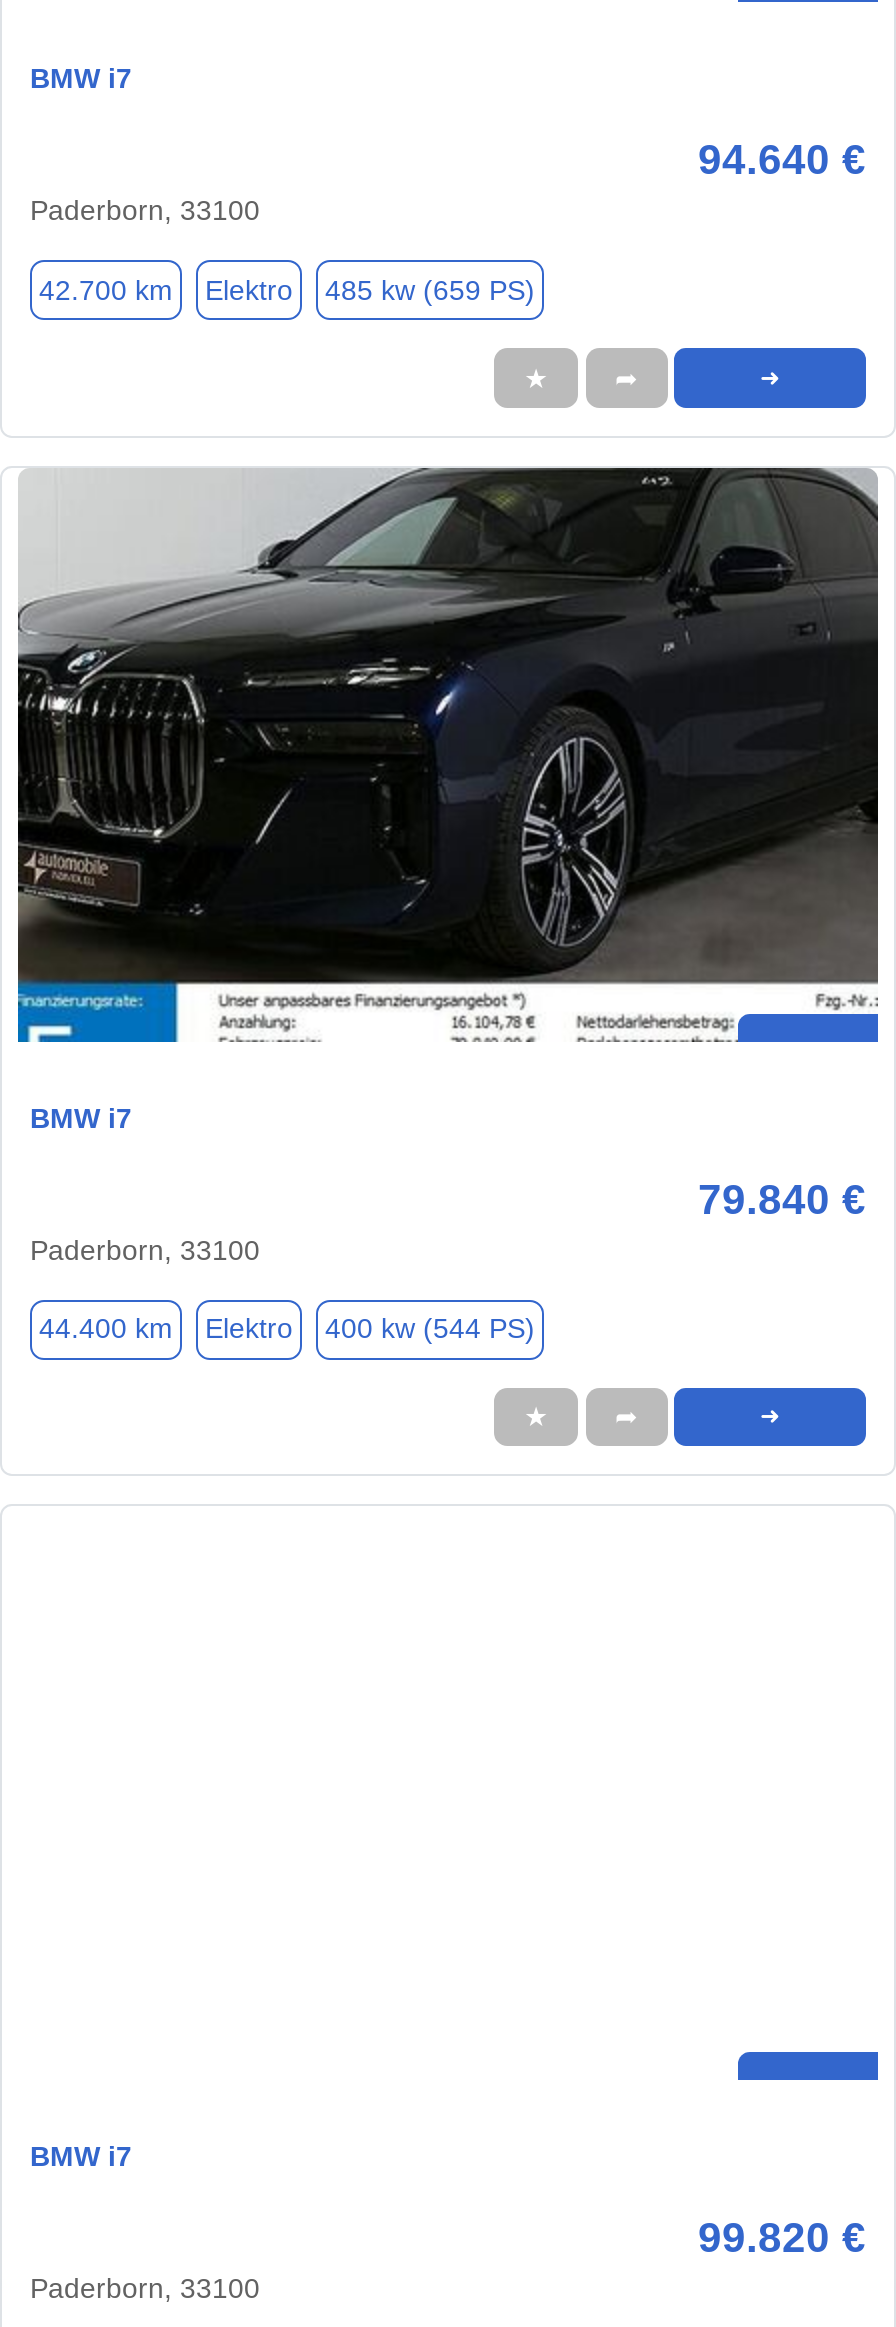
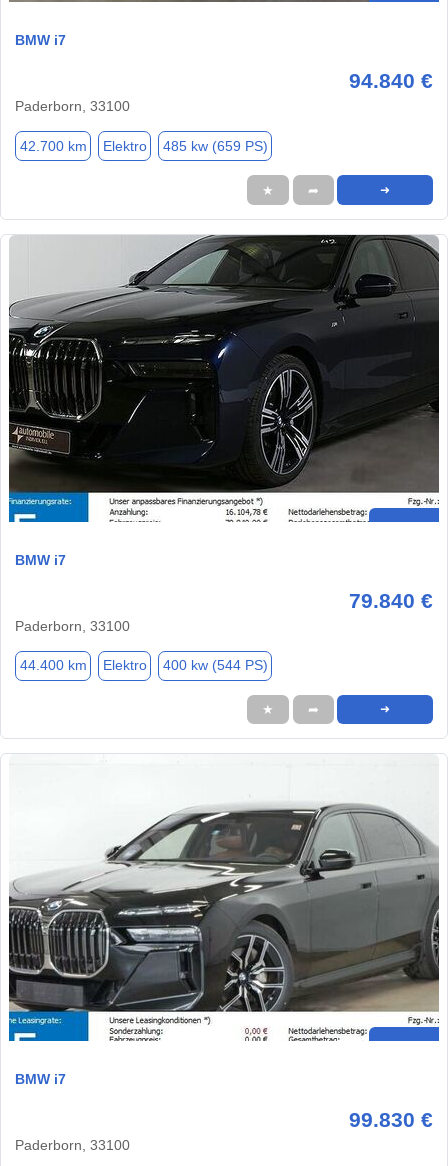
- 94.640 €
+ 94.840 €

+ [image]

- 99.820 €
+ 99.830 €
